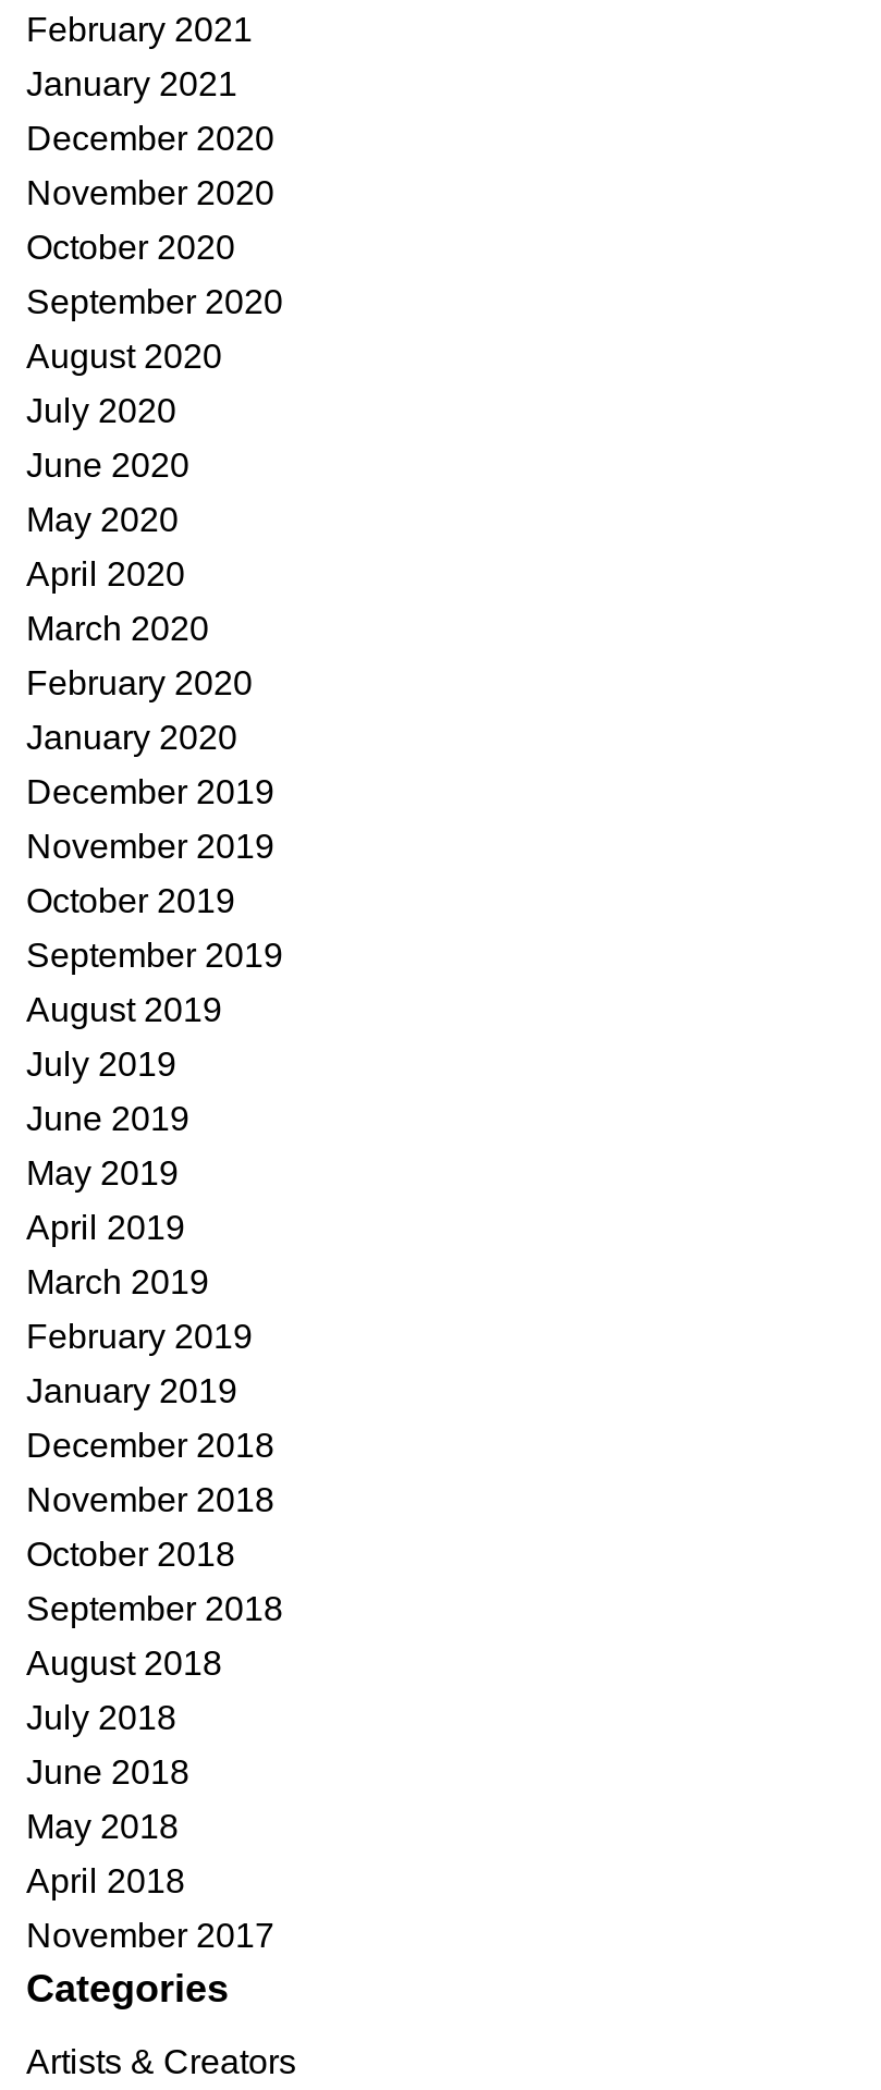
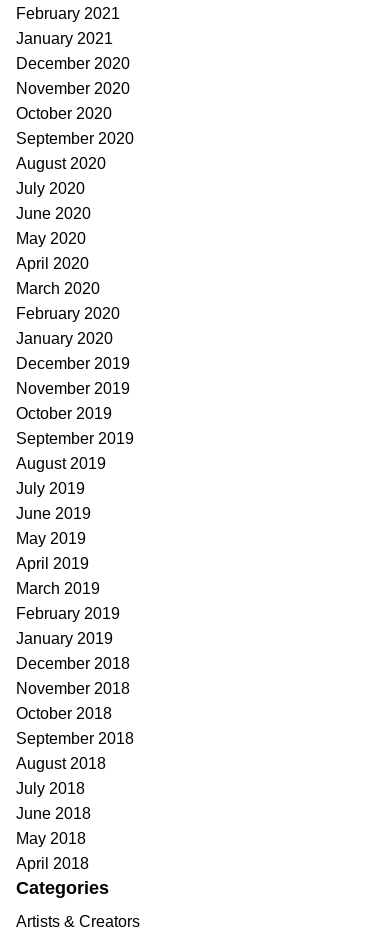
- November 2017
